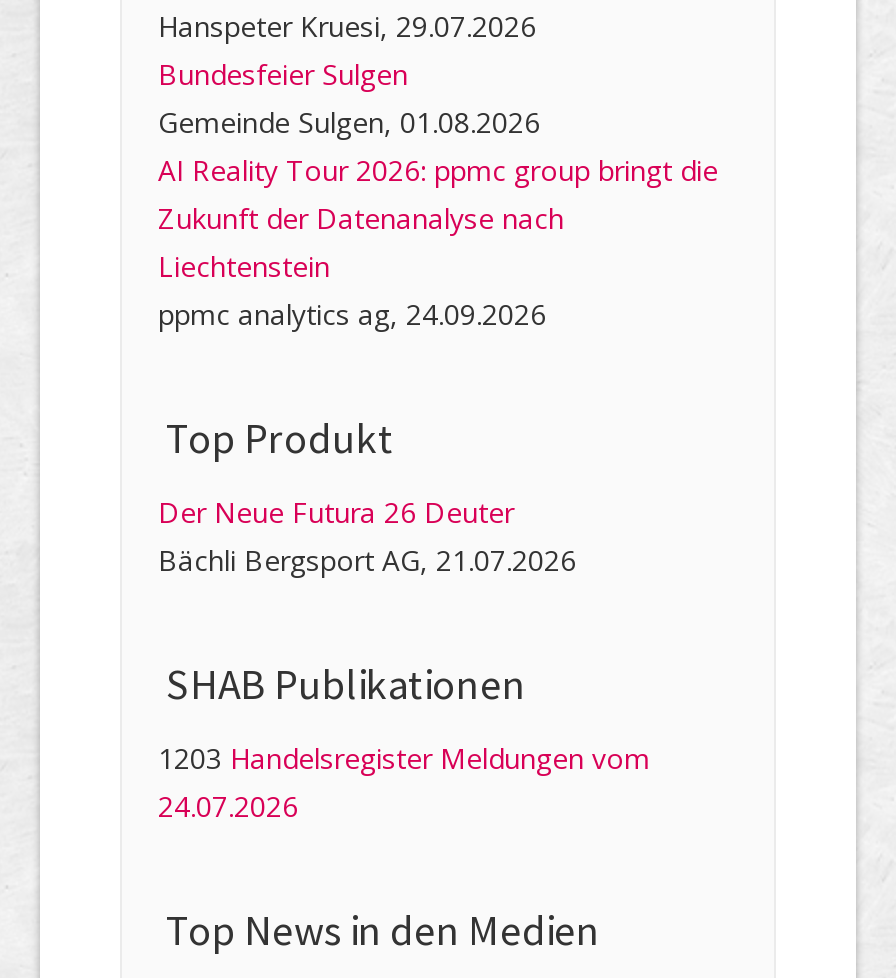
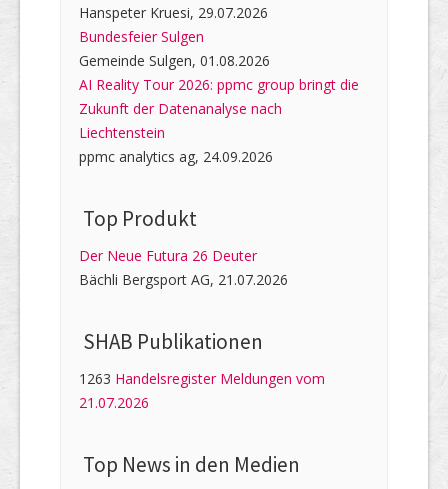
- 1203 Handelsregister Meldungen vom
+ 1263 Handelsregister Meldungen vom

- 24.07.2026
+ 21.07.2026
